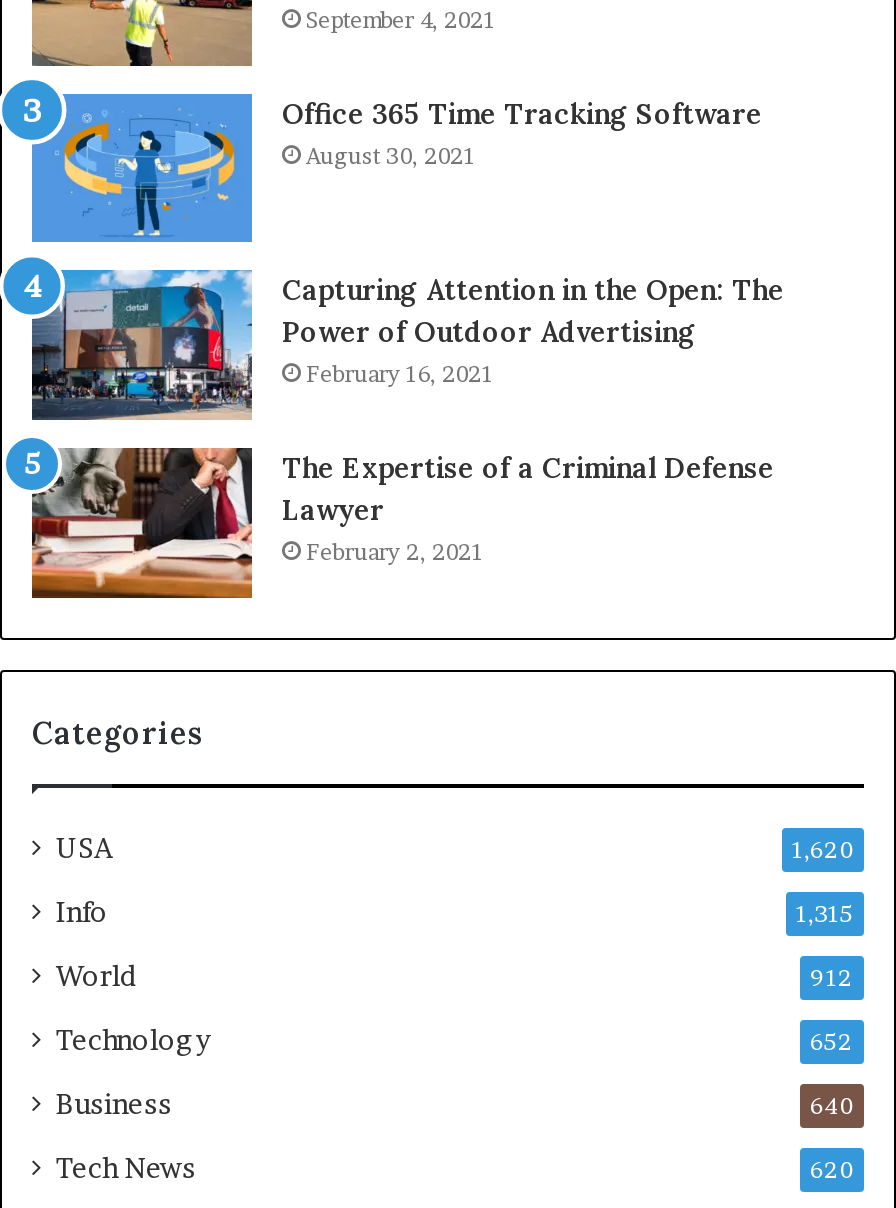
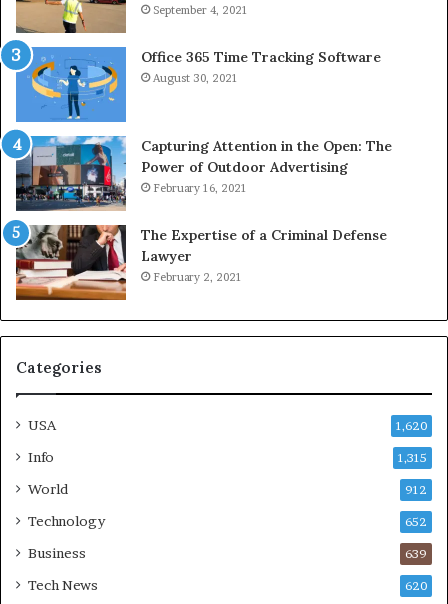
- 640
+ 639
